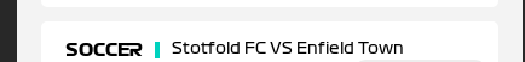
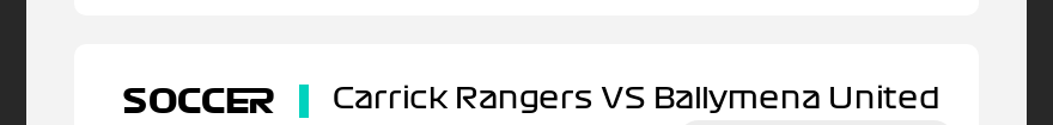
- Stotfold FC VS Enfield Town
+ Carrick Rangers VS Ballymena United
